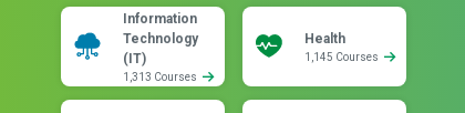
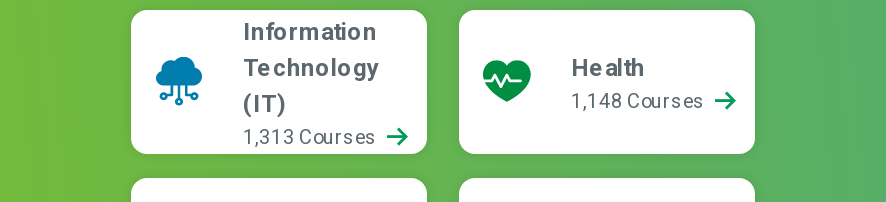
- 1,145 Courses
+ 1,148 Courses
